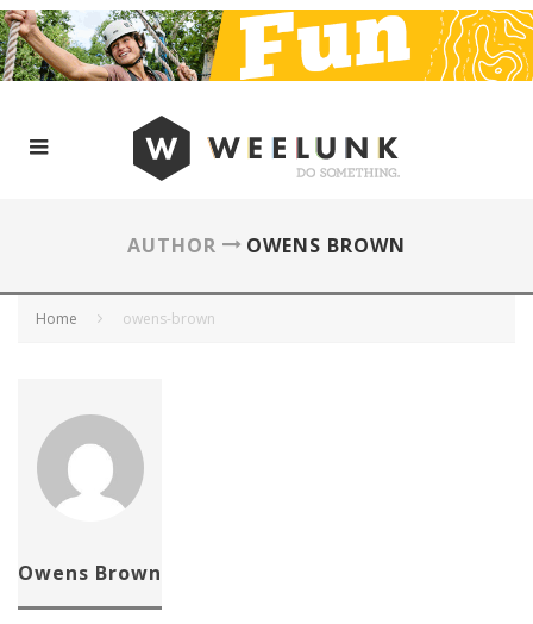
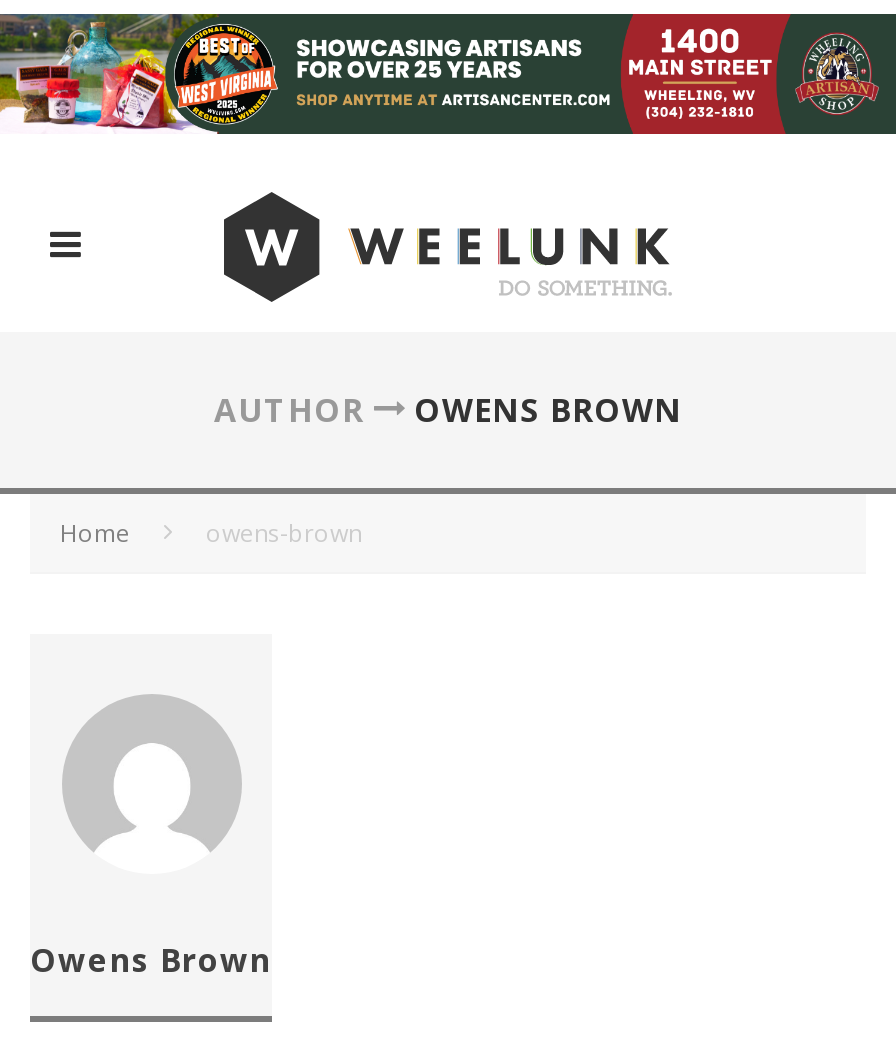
- [image]
+ [image]
